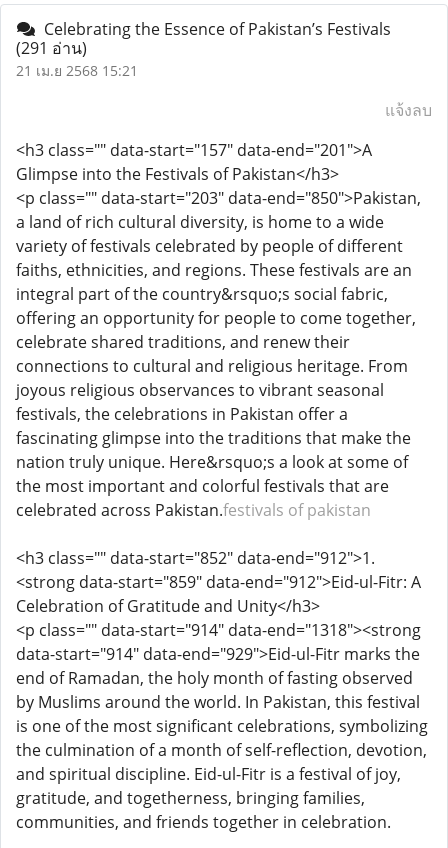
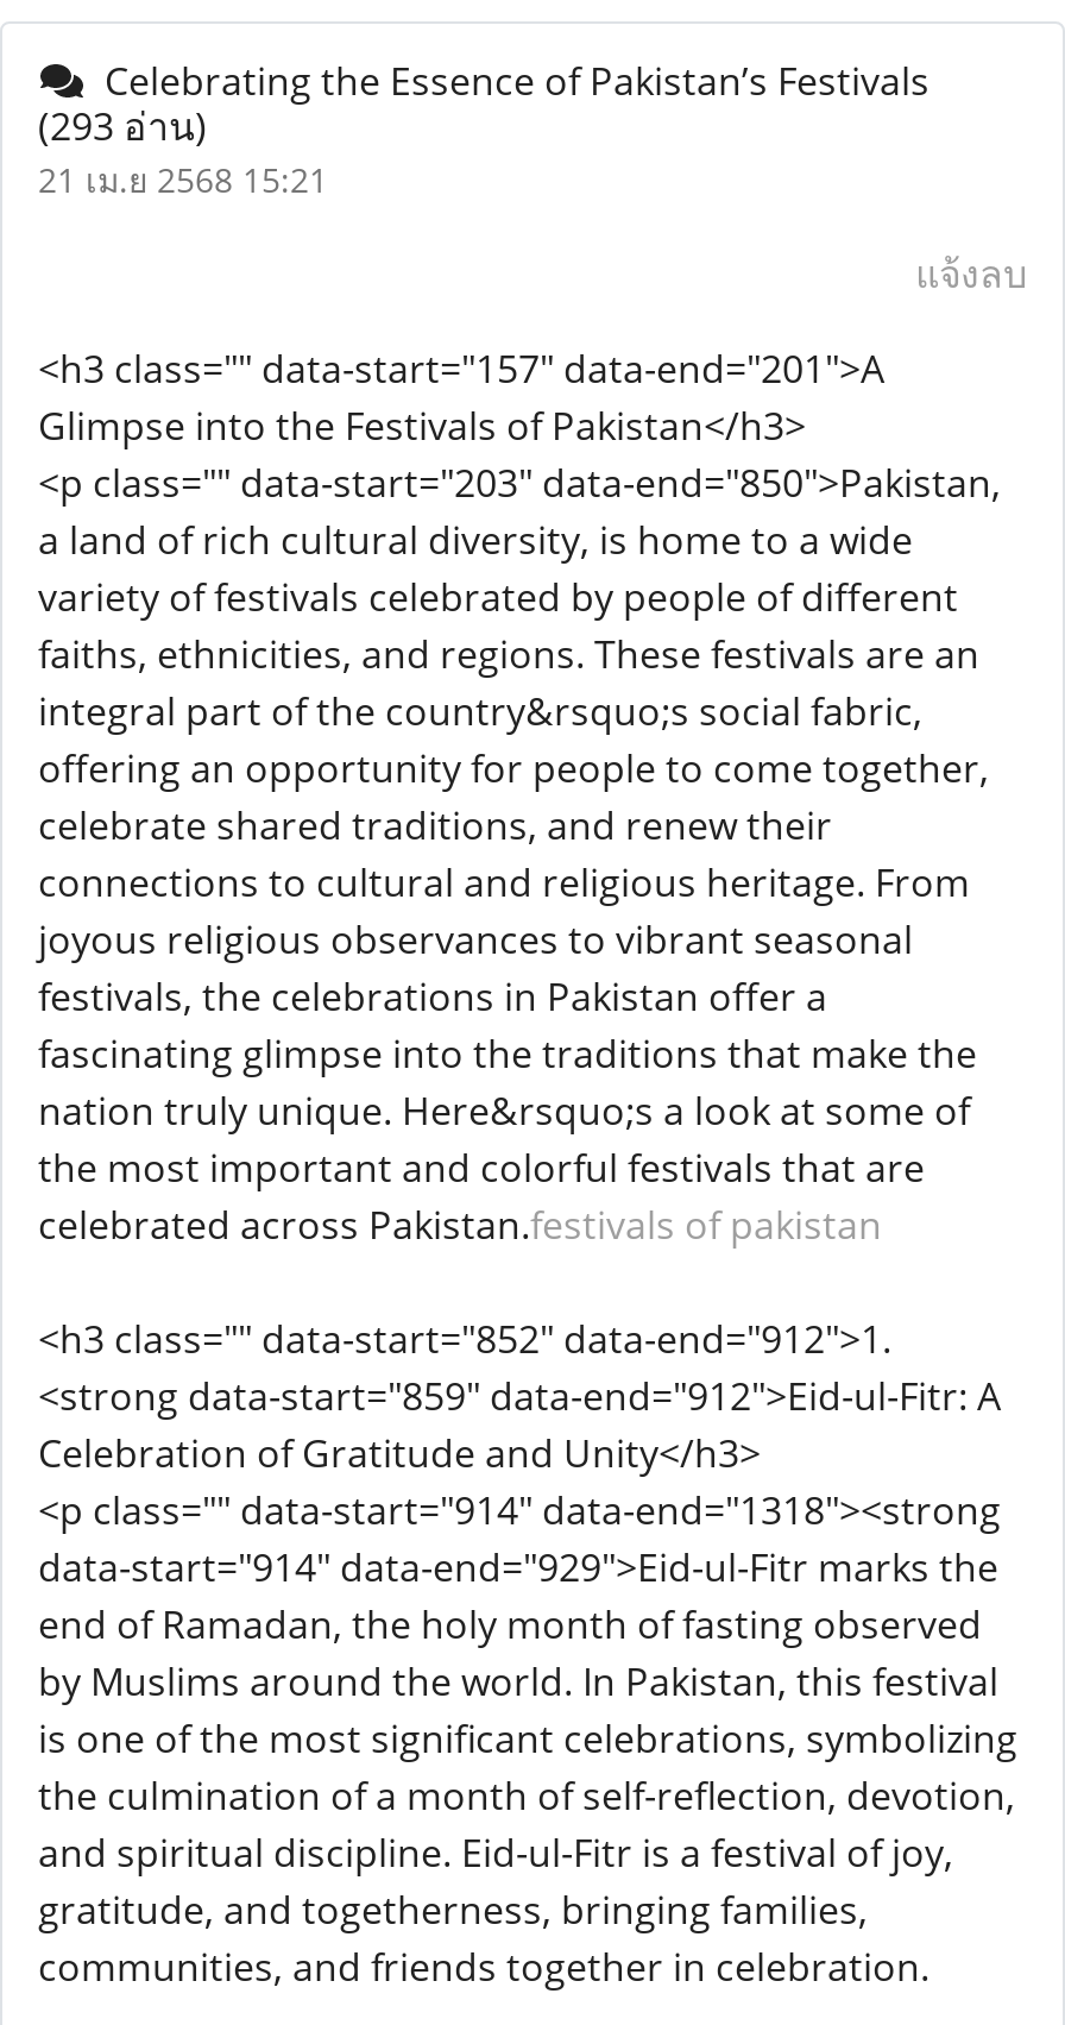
- (291 อ่าน)
+ (293 อ่าน)
